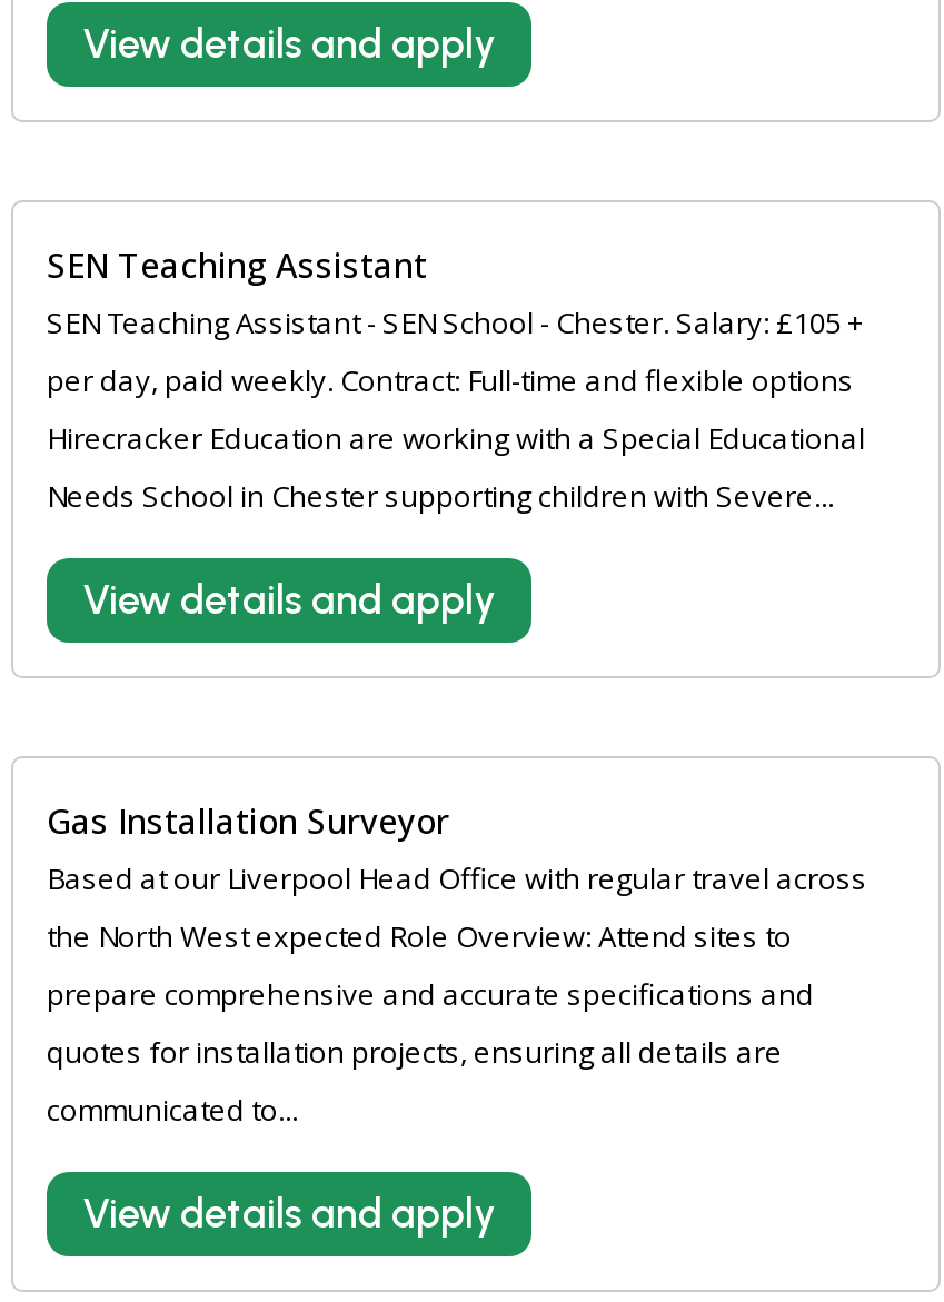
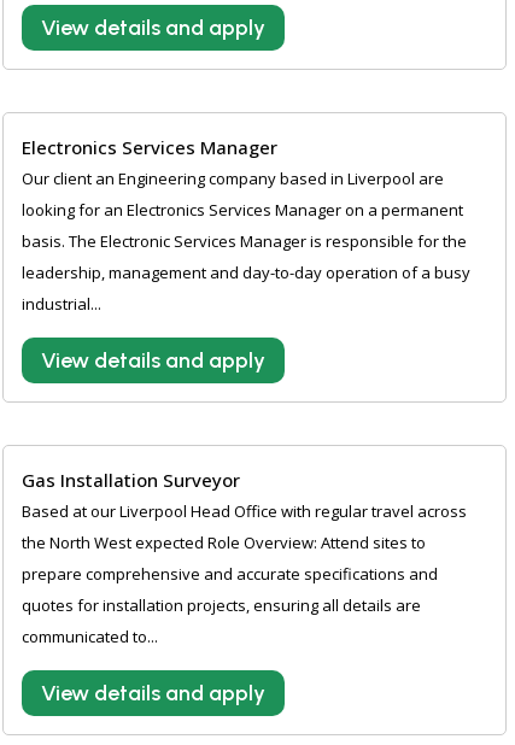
- SEN Teaching Assistant
- SEN Teaching Assistant - SEN School - Chester. Salary: £105 +
- per day, paid weekly. Contract: Full-time and flexible options
- Hirecracker Education are working with a Special Educational
- Needs School in Chester supporting children with Severe...
+ Electronics Services Manager
+ Our client an Engineering company based in Liverpool are
+ looking for an Electronics Services Manager on a permanent
+ basis. The Electronic Services Manager is responsible for the
+ leadership, management and day-to-day operation of a busy
+ industrial...
